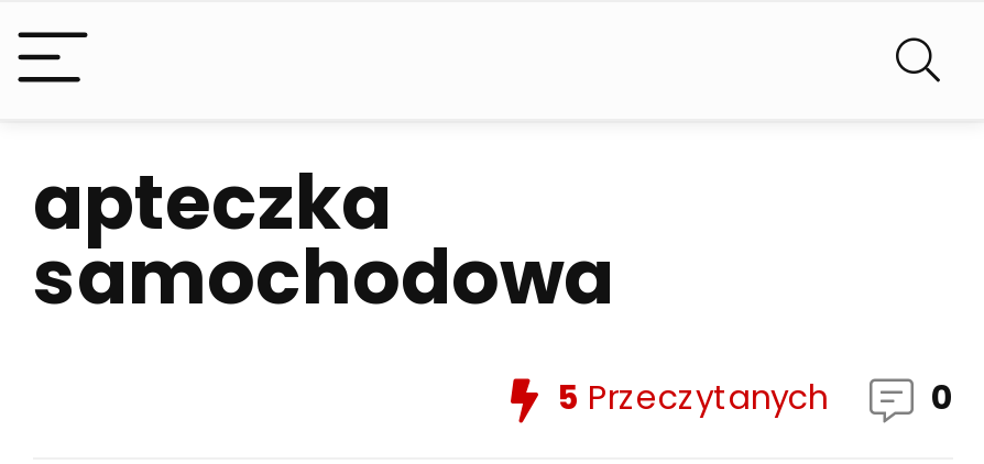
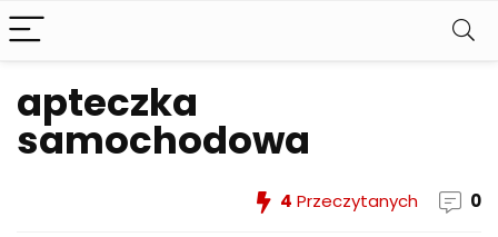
- 5 Przeczytanych
+ 4 Przeczytanych
